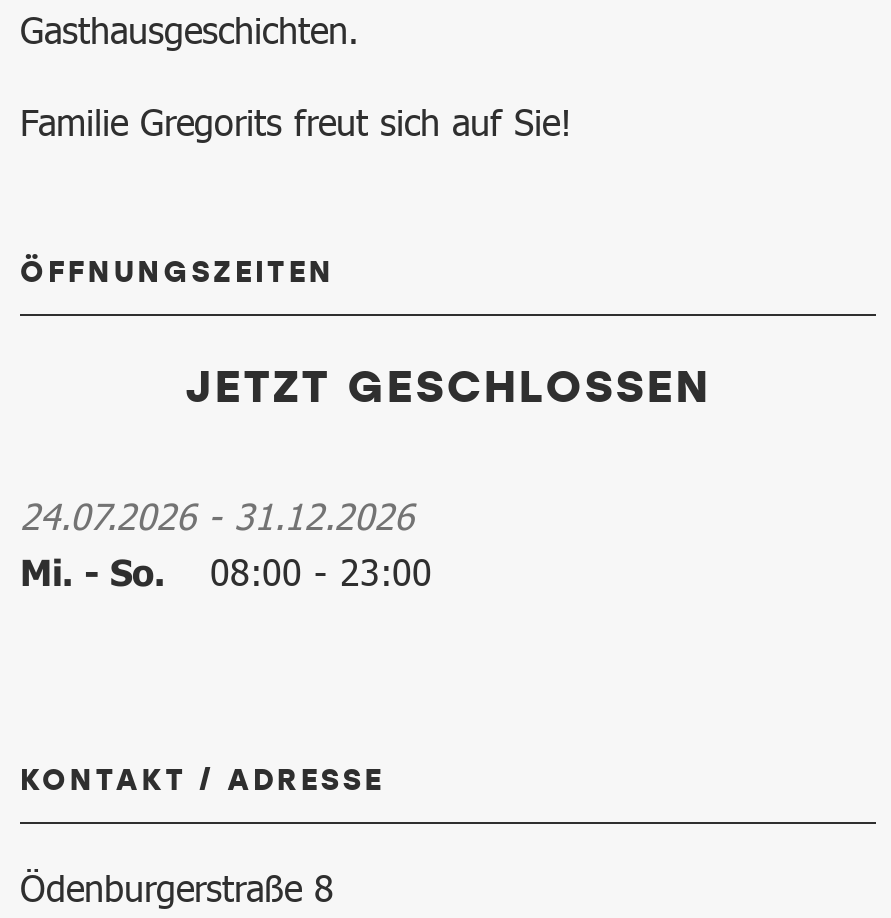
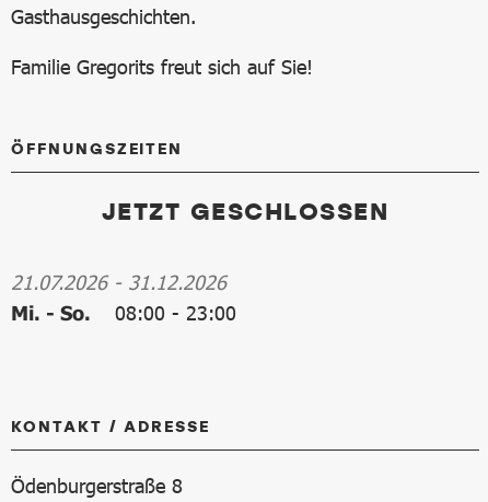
- 24.07.2026 - 31.12.2026
+ 21.07.2026 - 31.12.2026
